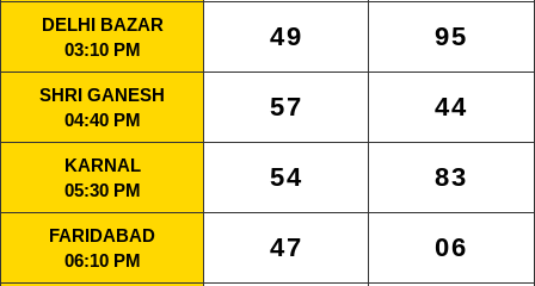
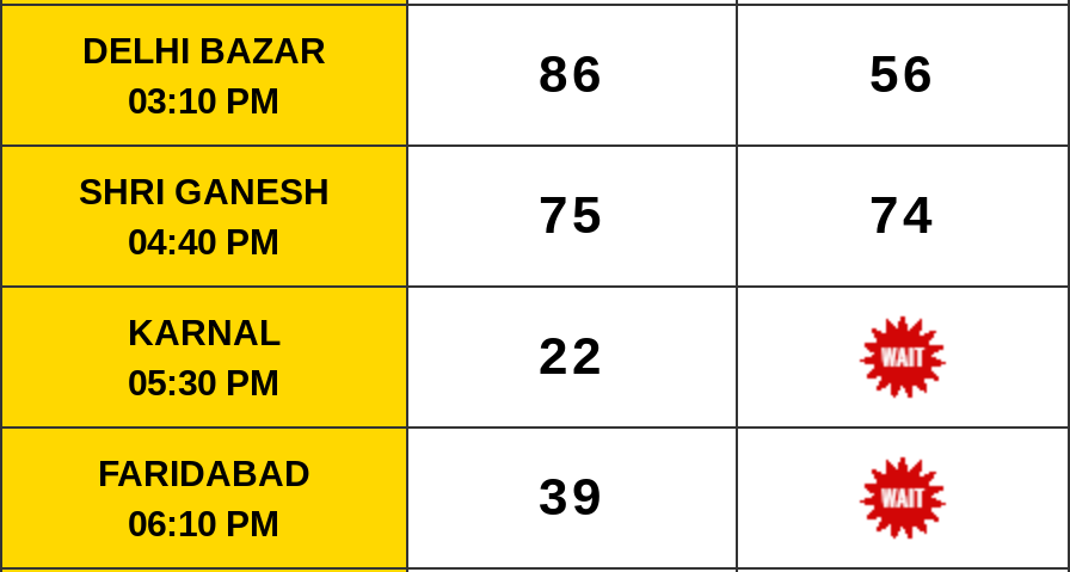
- 49
+ 86

- 95
+ 56

- 57
+ 75

- 44
+ 74

- 54
- 83
+ 22

- 47
- 06
+ 39
